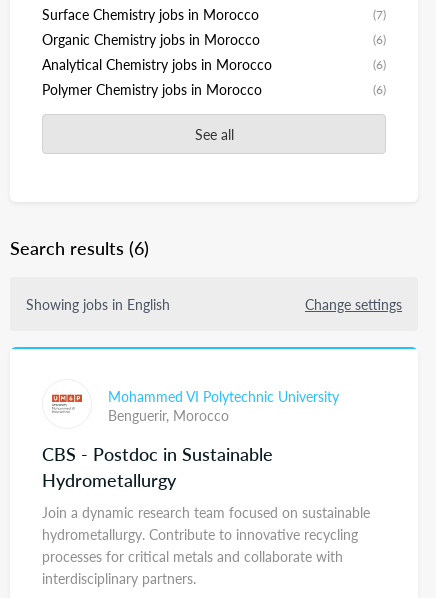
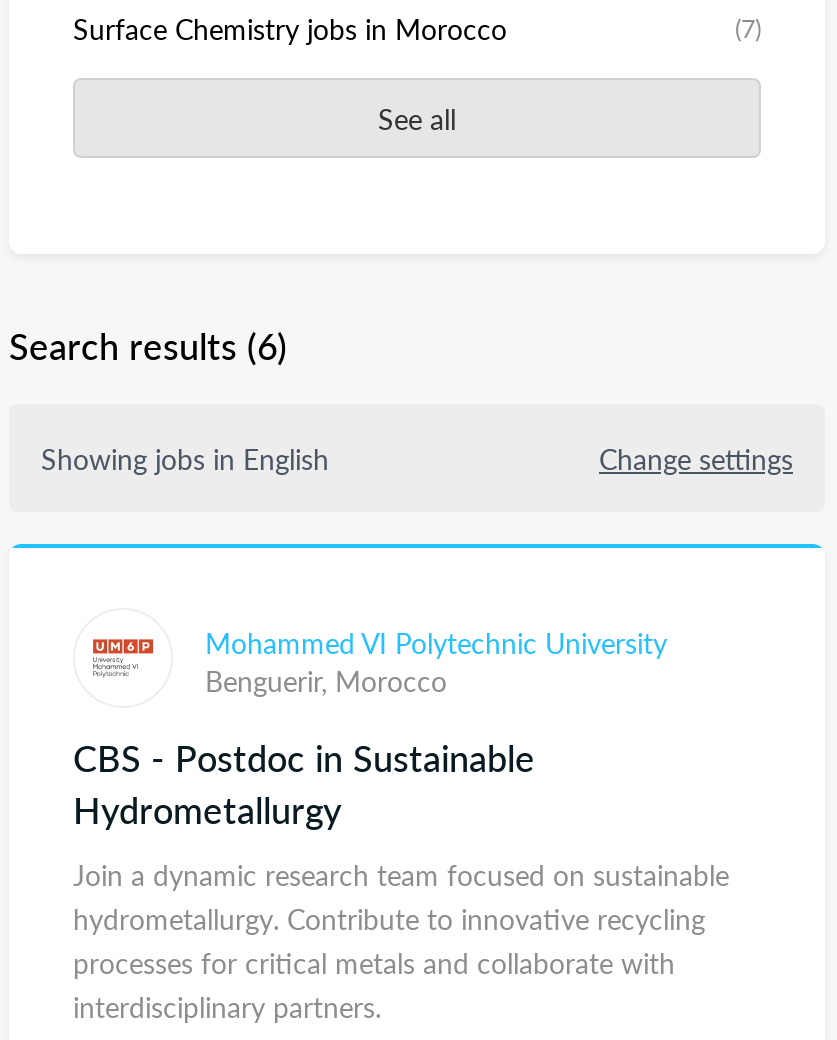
- Organic Chemistry jobs in Morocco
- (6)
- Analytical Chemistry jobs in Morocco
- (6)
- Polymer Chemistry jobs in Morocco
- (6)
